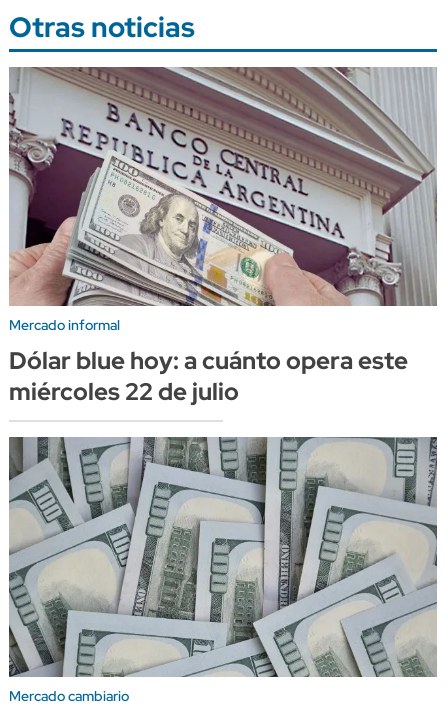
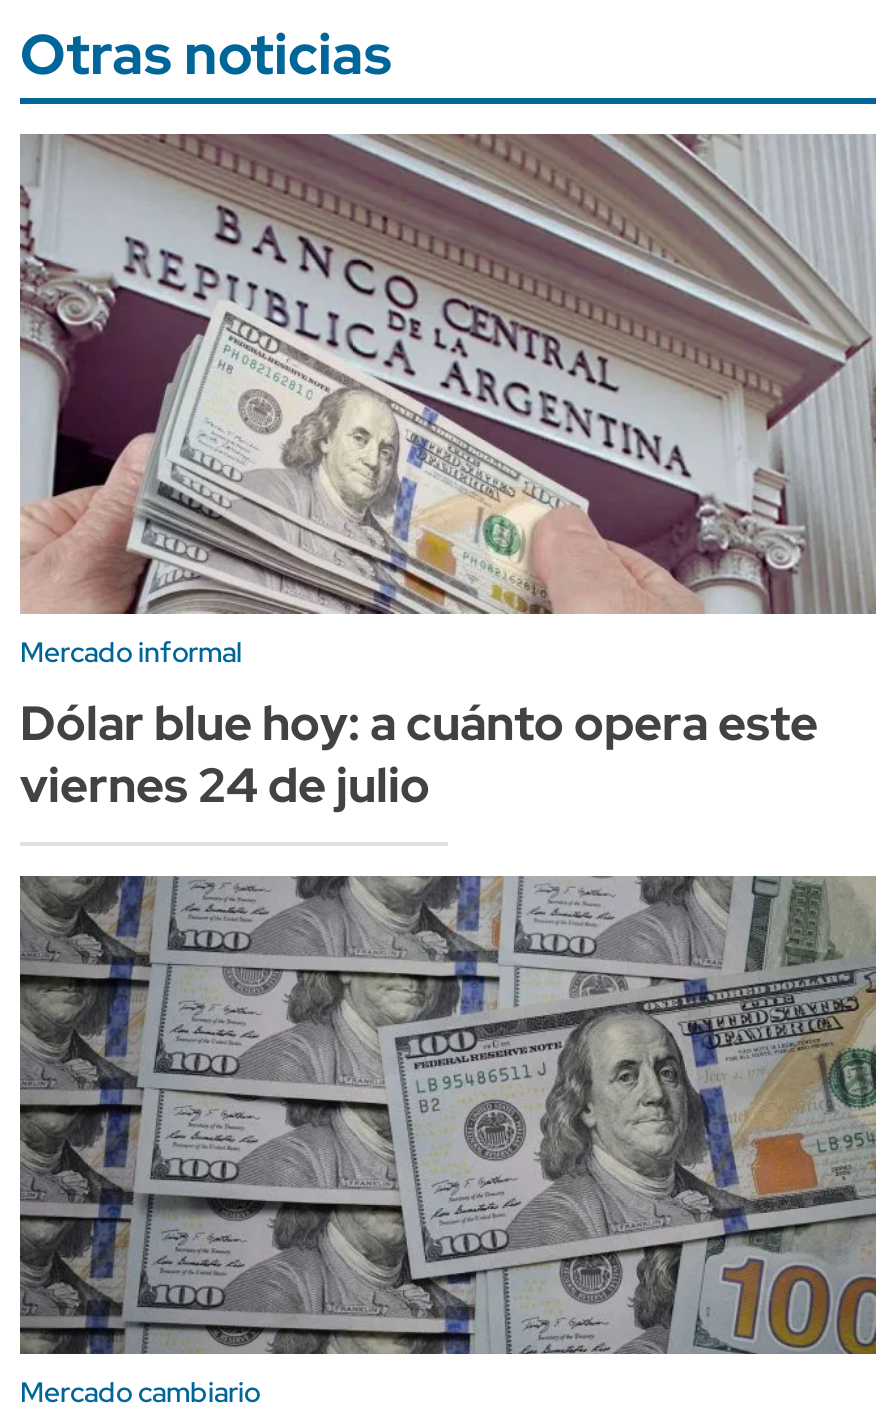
- miércoles 22 de julio
+ viernes 24 de julio

- [image]
+ [image]
